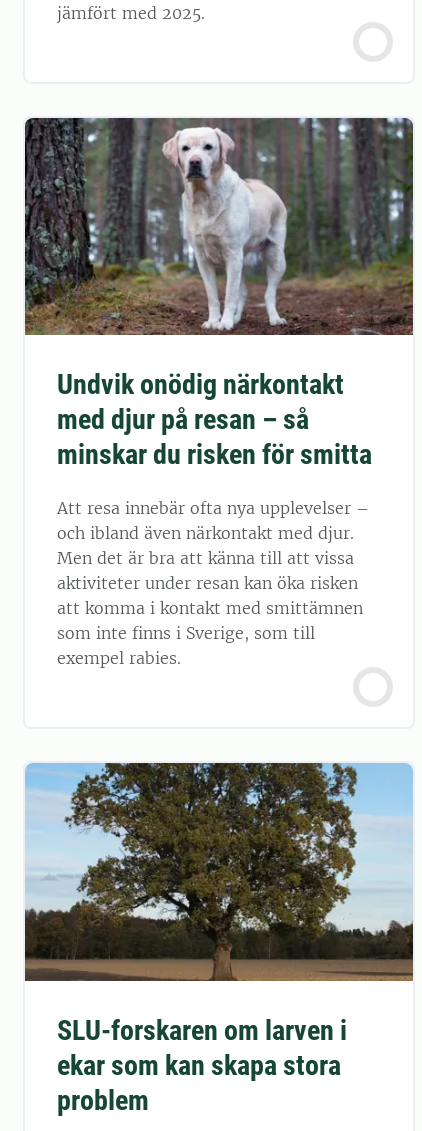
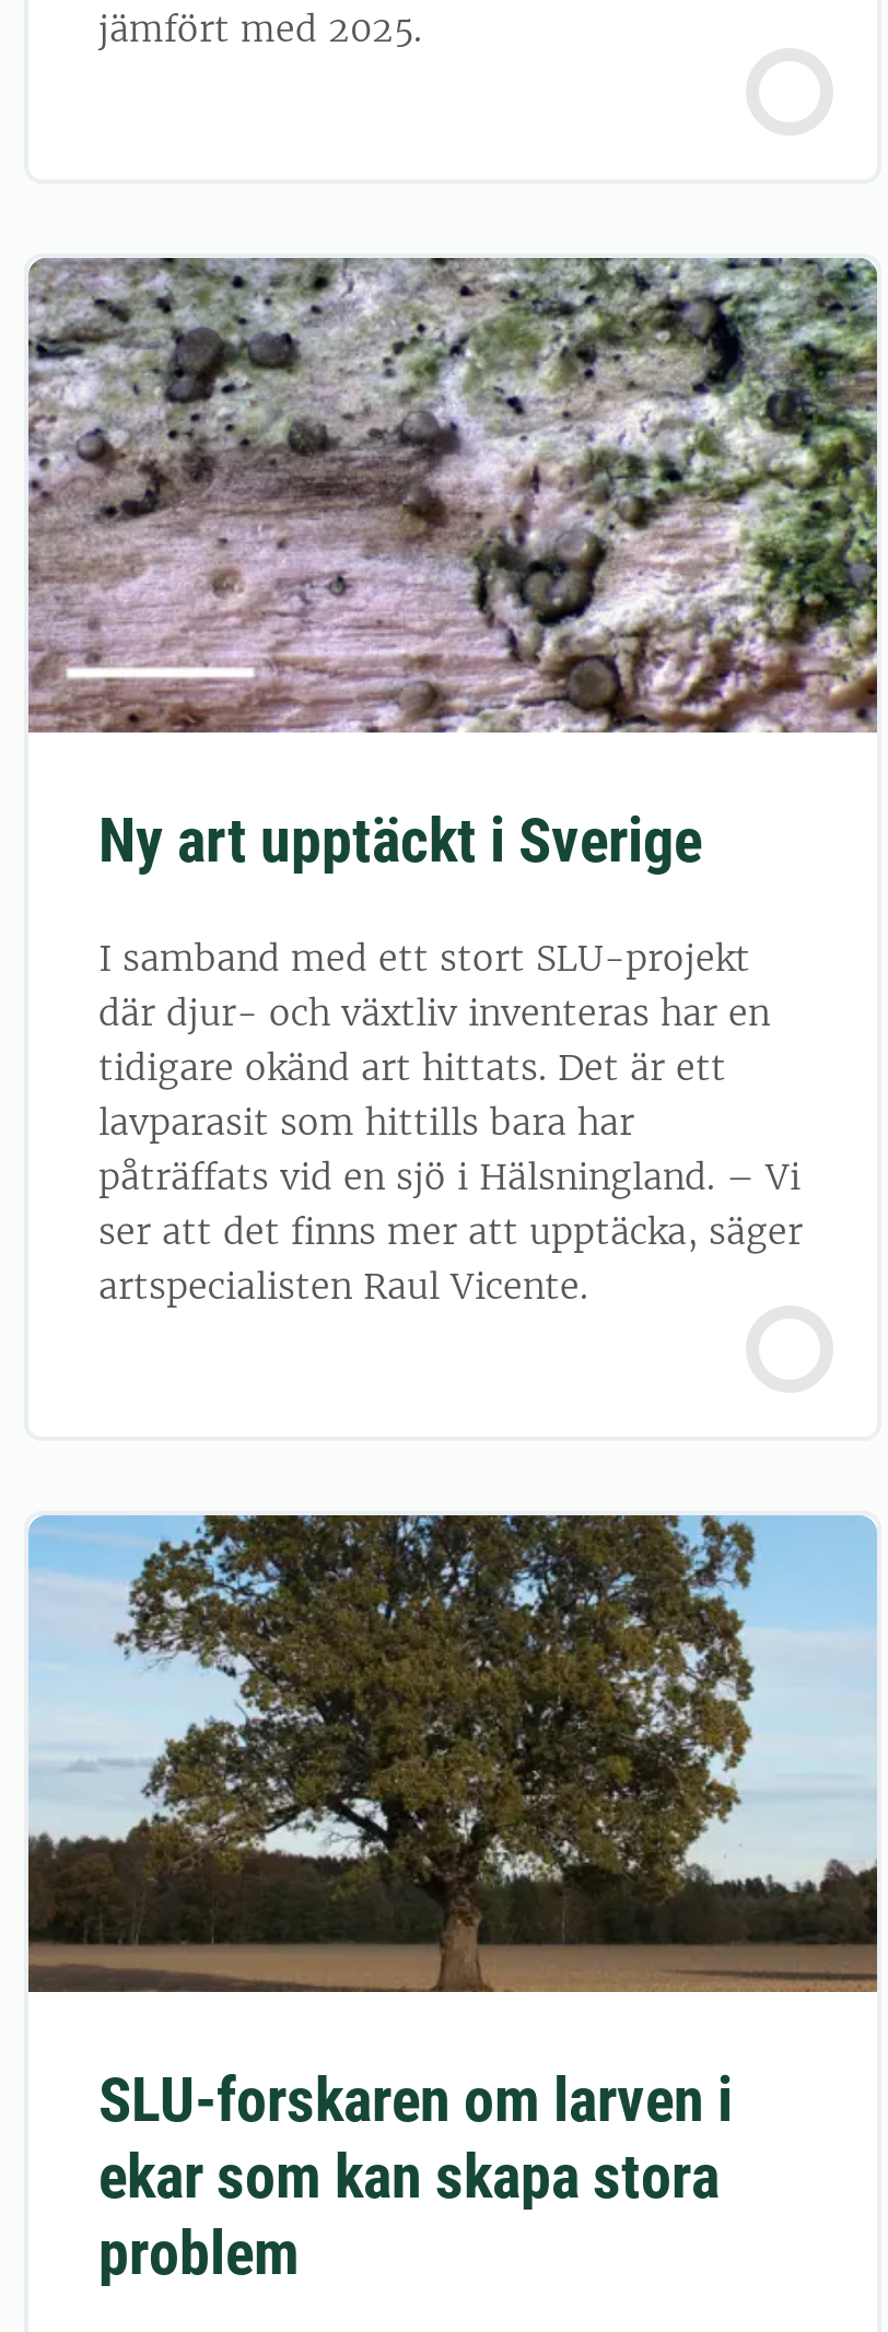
- [image]
- Undvik onödig närkontakt
- med djur på resan – så
- minskar du risken för smitta
+ [image]
+ Ny art upptäckt i Sverige

- Att resa innebär ofta nya upplevelser –
- och ibland även närkontakt med djur.
- Men det är bra att känna till att vissa
- aktiviteter under resan kan öka risken
- att komma i kontakt med smittämnen
- som inte finns i Sverige, som till
- exempel rabies.
+ I samband med ett stort SLU-projekt
+ där djur- och växtliv inventeras har en
+ tidigare okänd art hittats. Det är ett
+ lavparasit som hittills bara har
+ påträffats vid en sjö i Hälsningland. – Vi
+ ser att det finns mer att upptäcka, säger
+ artspecialisten Raul Vicente.
